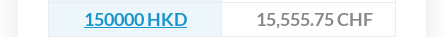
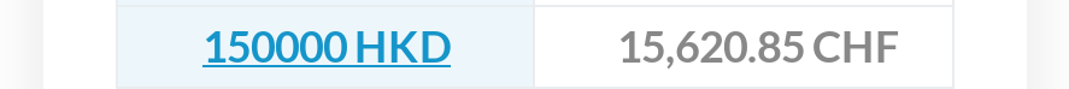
- 15,555.75 CHF
+ 15,620.85 CHF
